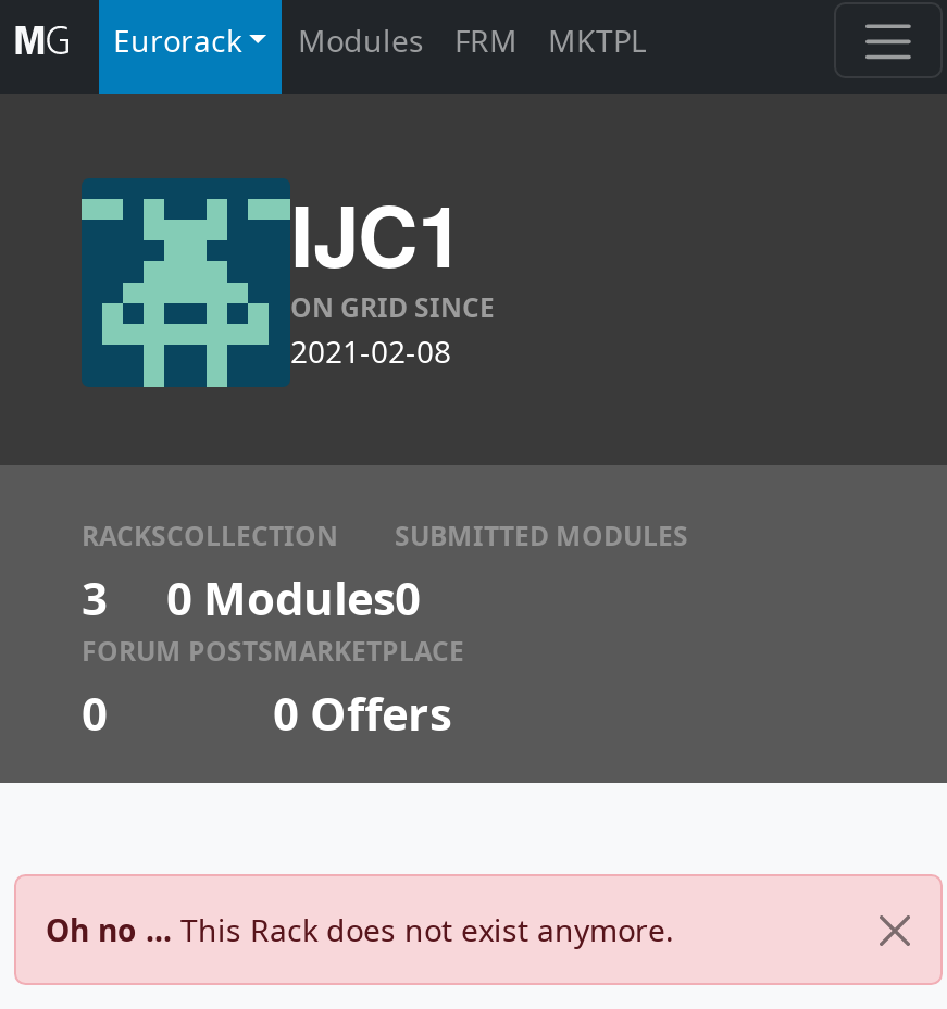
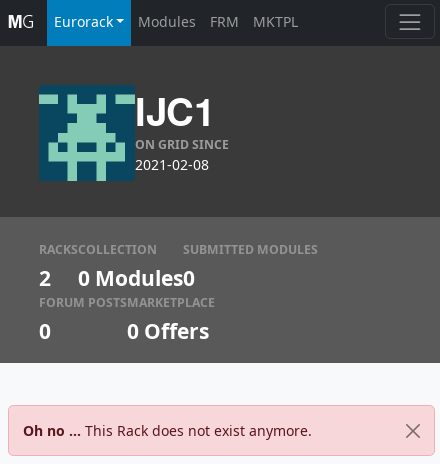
- 3 0 Modules 0
+ 2 0 Modules 0
